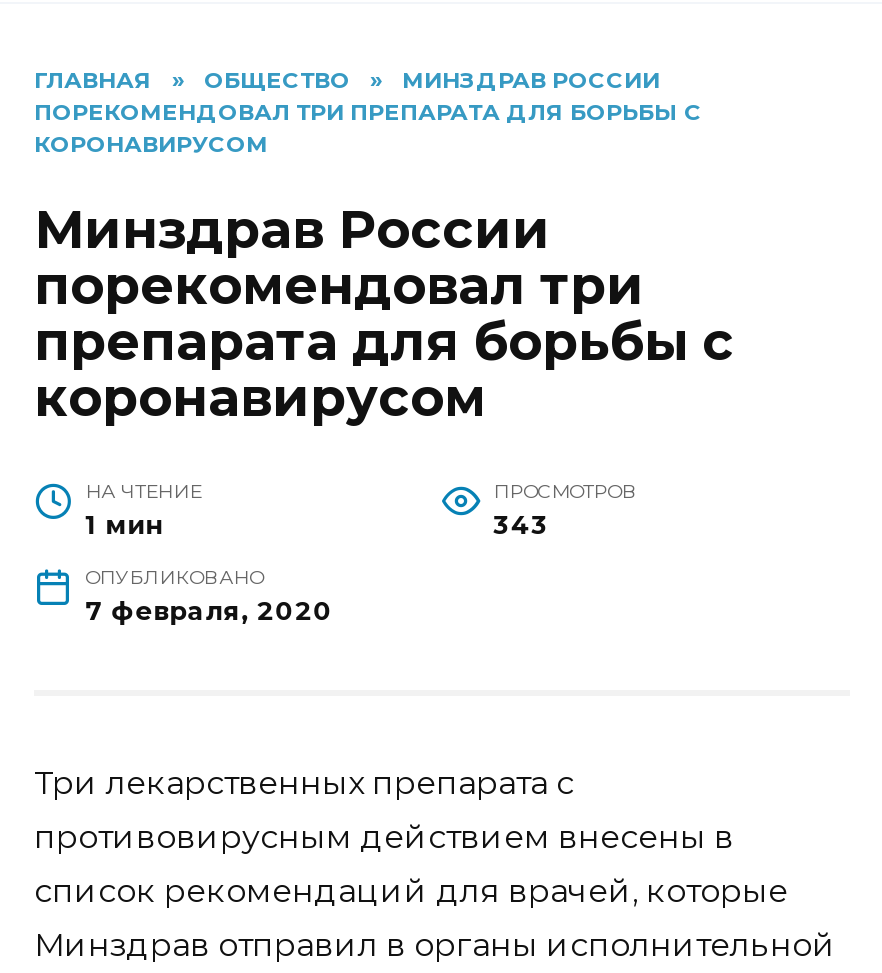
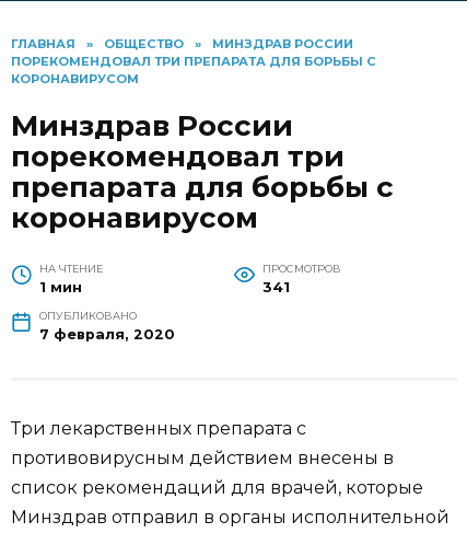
- 343
+ 341
